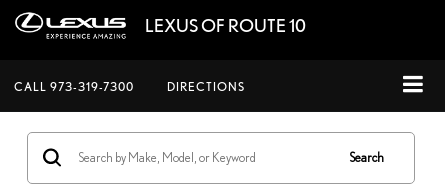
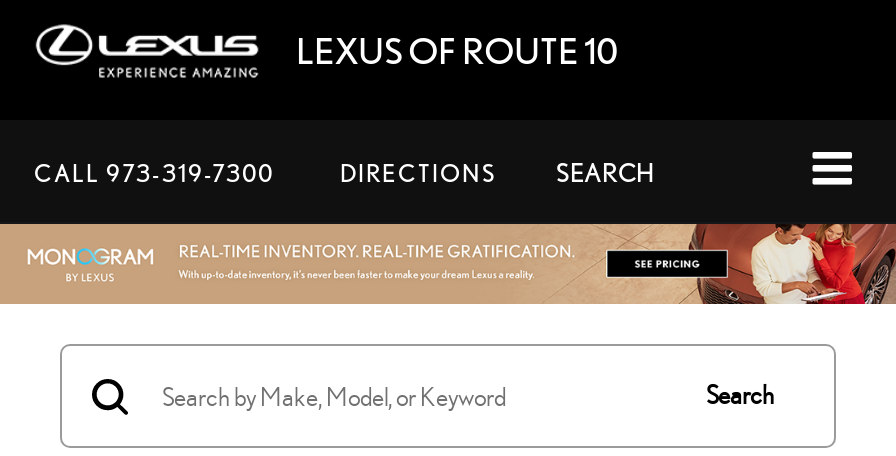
+ [image]

+ SEARCH
